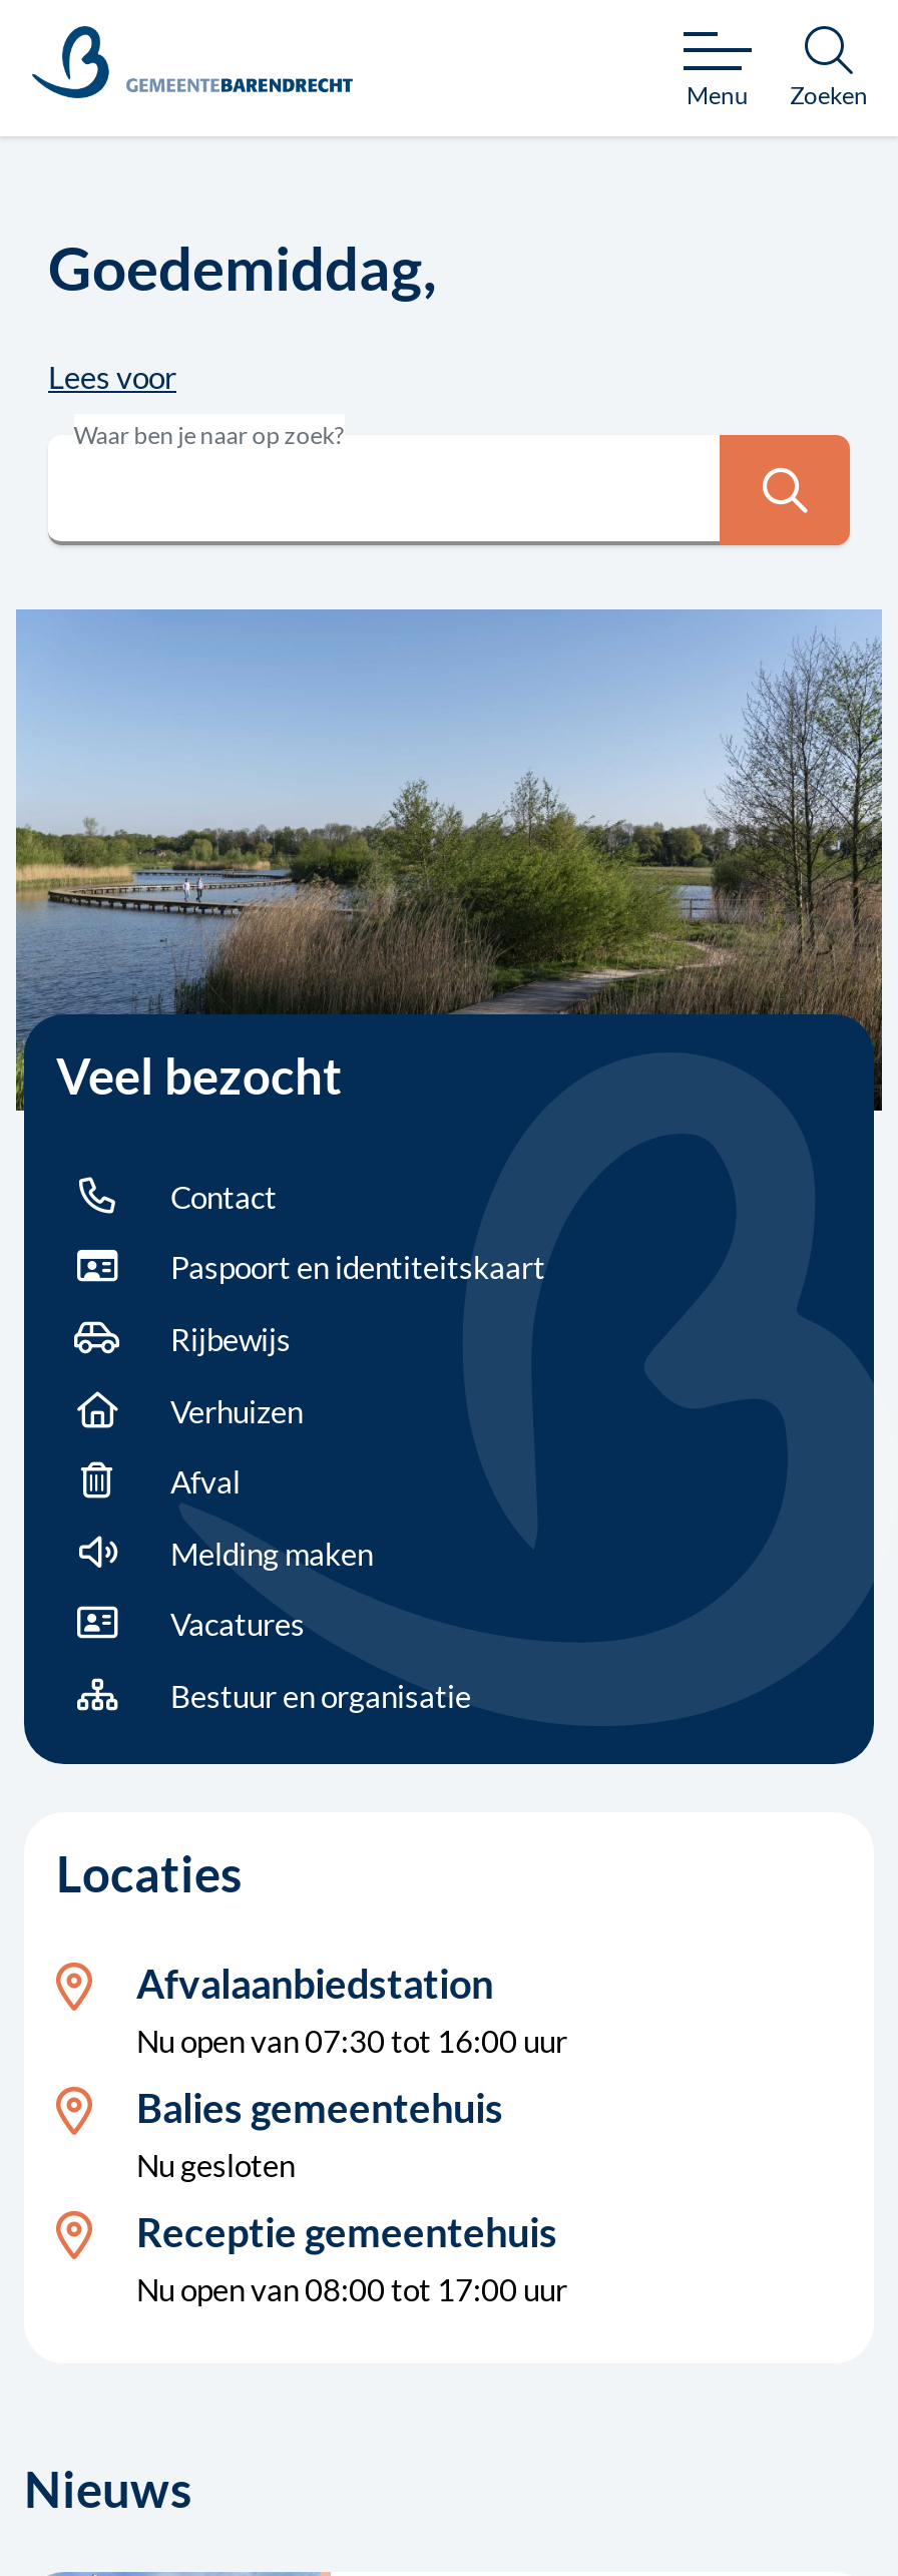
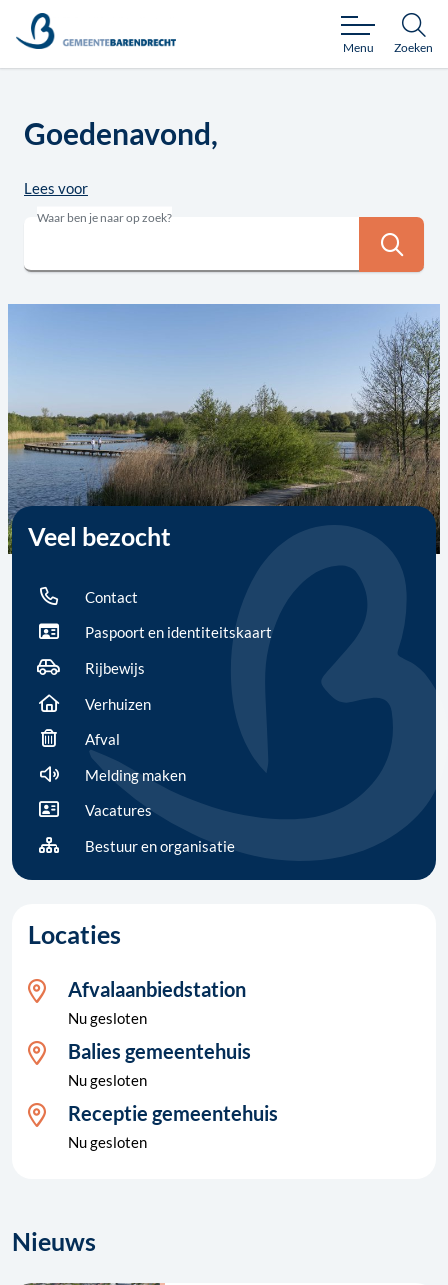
- Goedemiddag,
+ Goedenavond,

- Nu open van 07:30 tot 16:00 uur
+ Nu gesloten

- Nu open van 08:00 tot 17:00 uur
+ Nu gesloten
